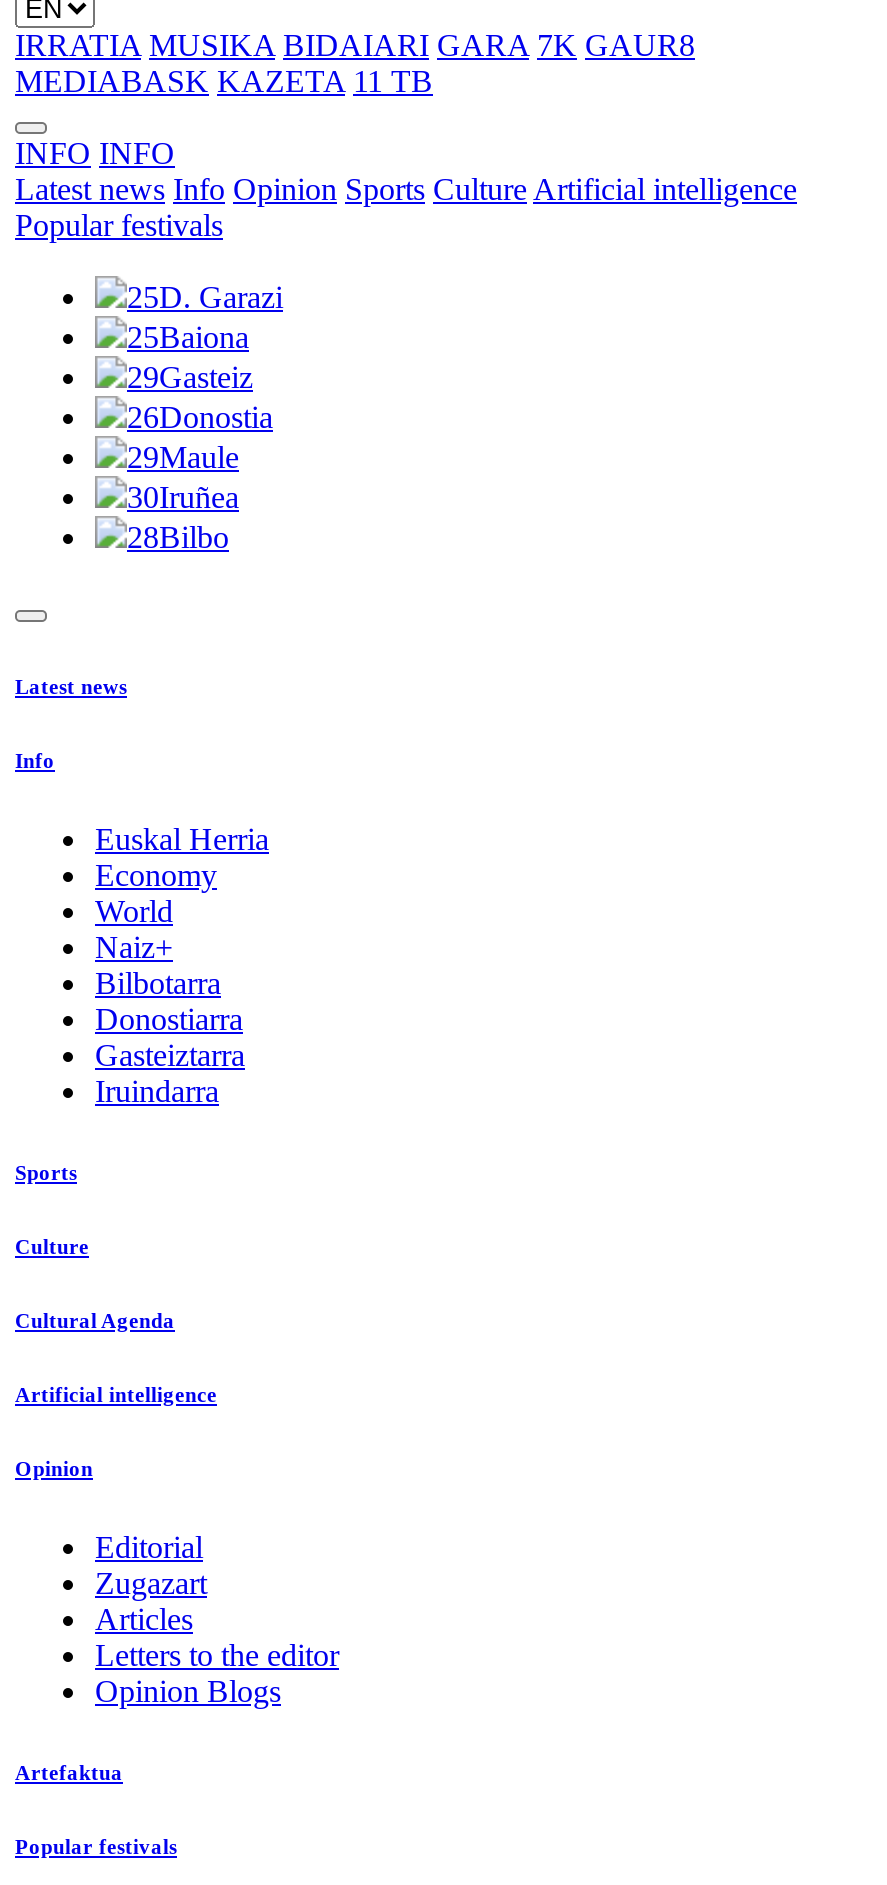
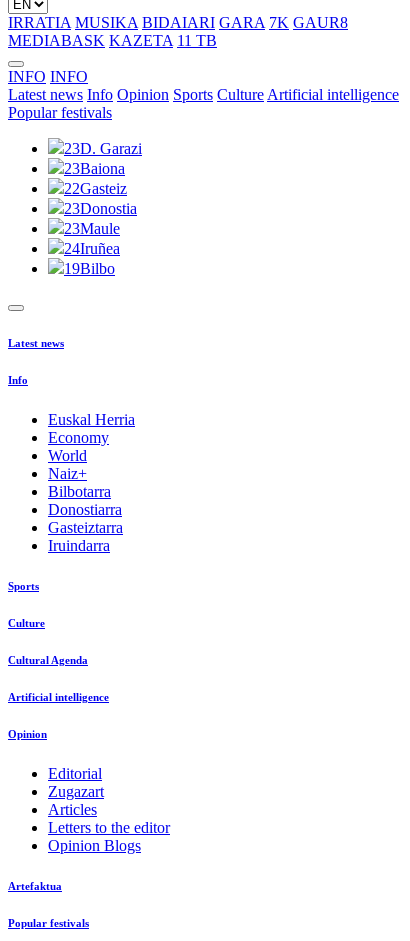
- 25D. Garazi
+ 23D. Garazi

- 25Baiona
+ 23Baiona

- 29Gasteiz
+ 22Gasteiz

- 26Donostia
+ 23Donostia

- 29Maule
+ 23Maule

- 30Iruñea
+ 24Iruñea

- 28Bilbo
+ 19Bilbo
